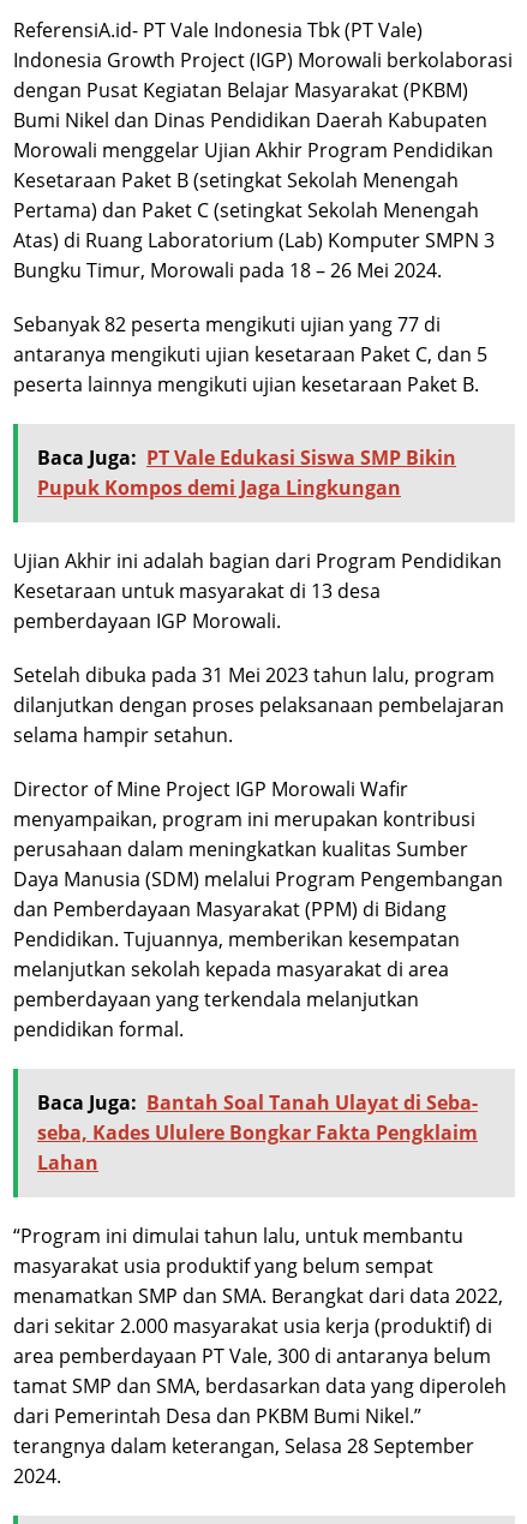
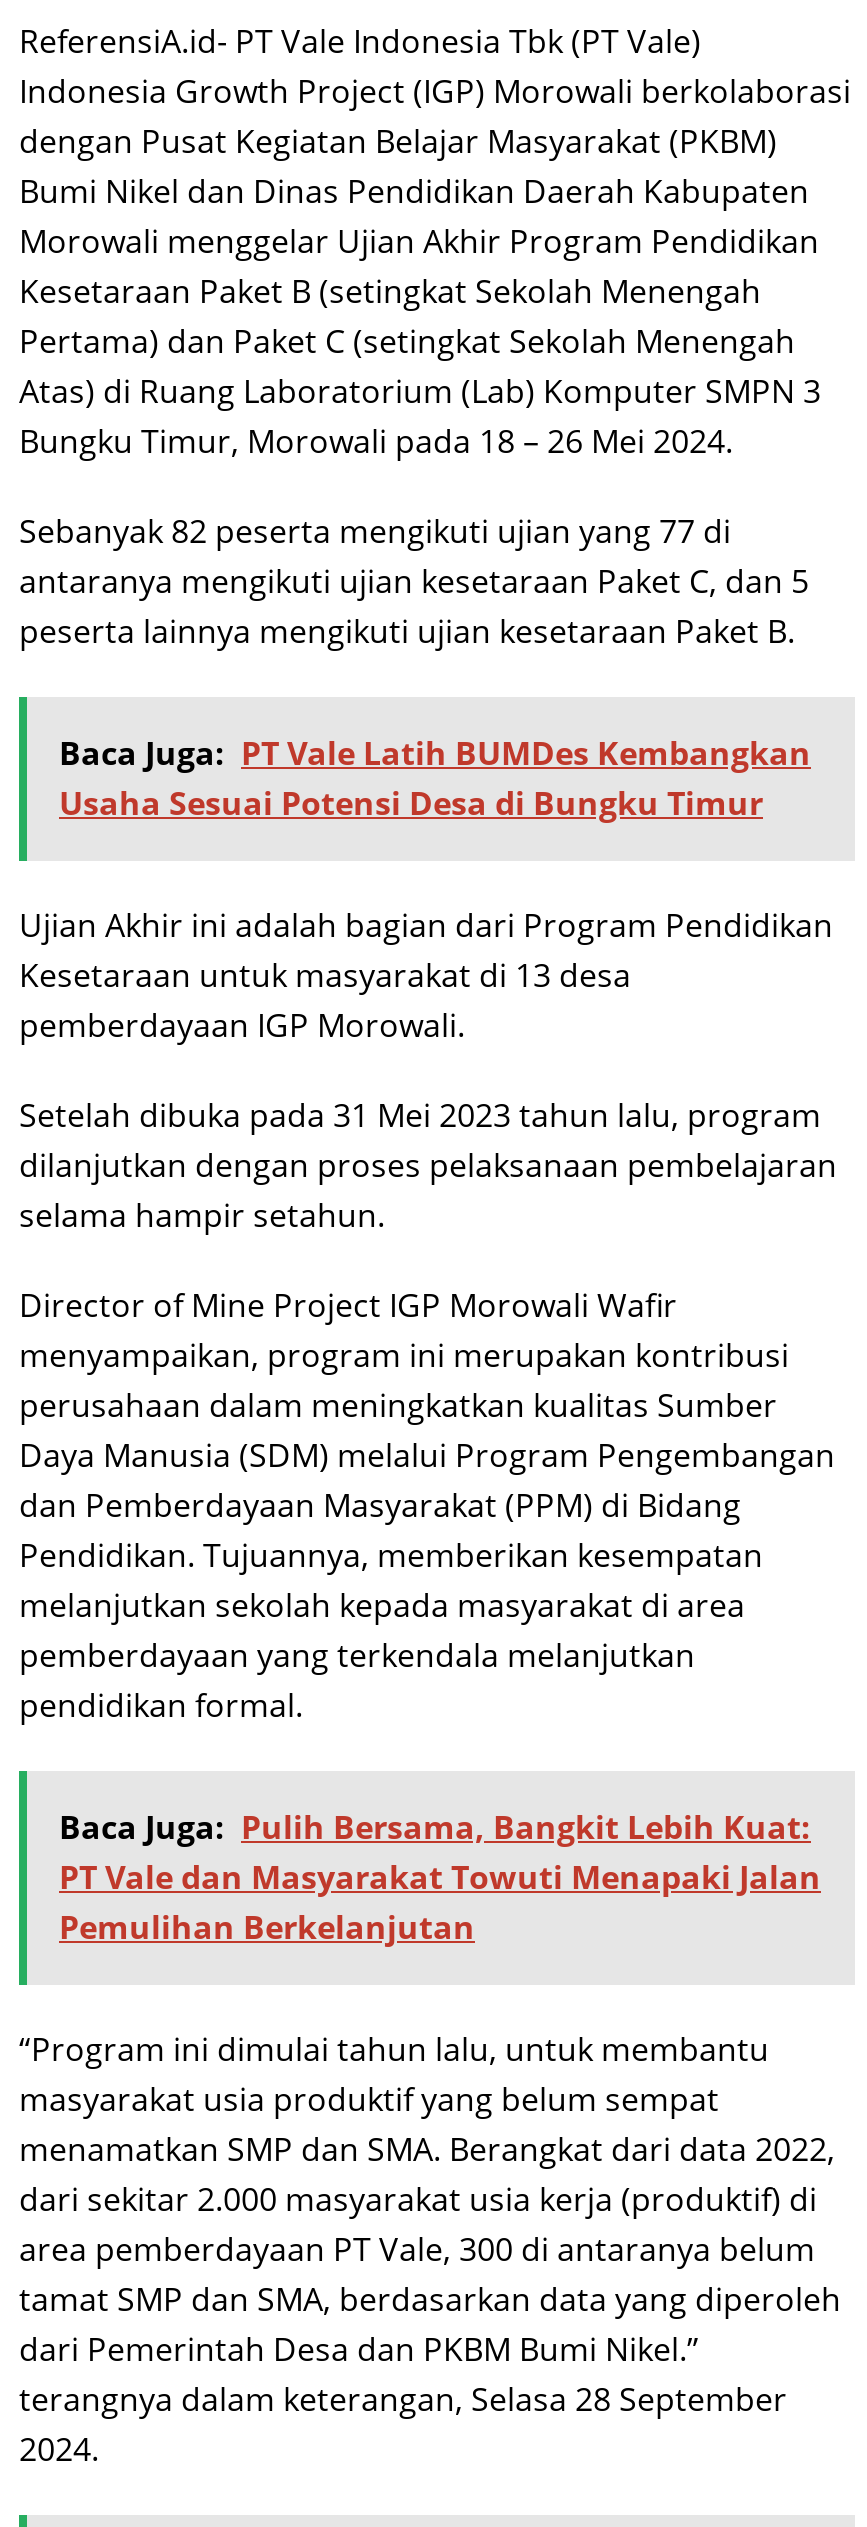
- Baca Juga: PT Vale Edukasi Siswa SMP Bikin
- Pupuk Kompos demi Jaga Lingkungan
+ Baca Juga: PT Vale Latih BUMDes Kembangkan
+ Usaha Sesuai Potensi Desa di Bungku Timur

- Baca Juga: Bantah Soal Tanah Ulayat di Seba-
- seba, Kades Ululere Bongkar Fakta Pengklaim
- Lahan
+ Baca Juga: Pulih Bersama, Bangkit Lebih Kuat:
+ PT Vale dan Masyarakat Towuti Menapaki Jalan
+ Pemulihan Berkelanjutan
